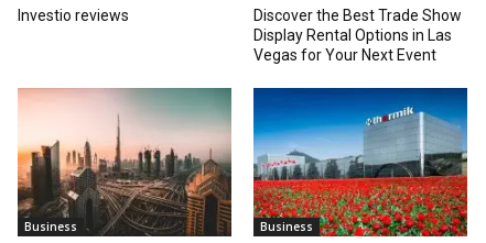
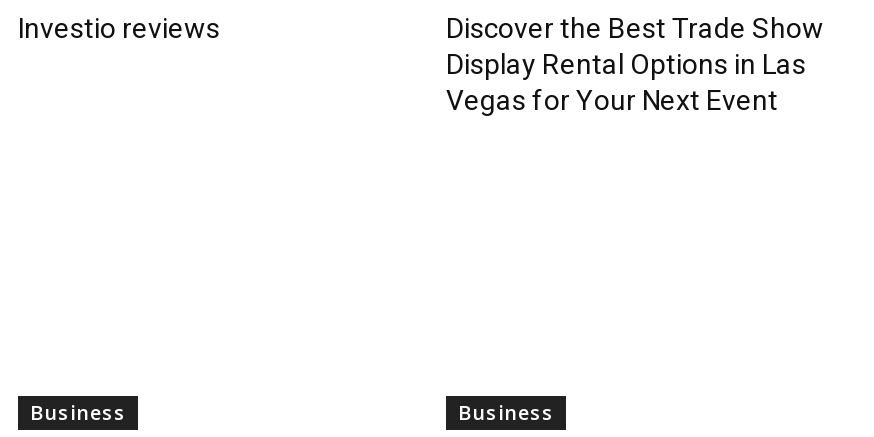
- [image]

- [image]
